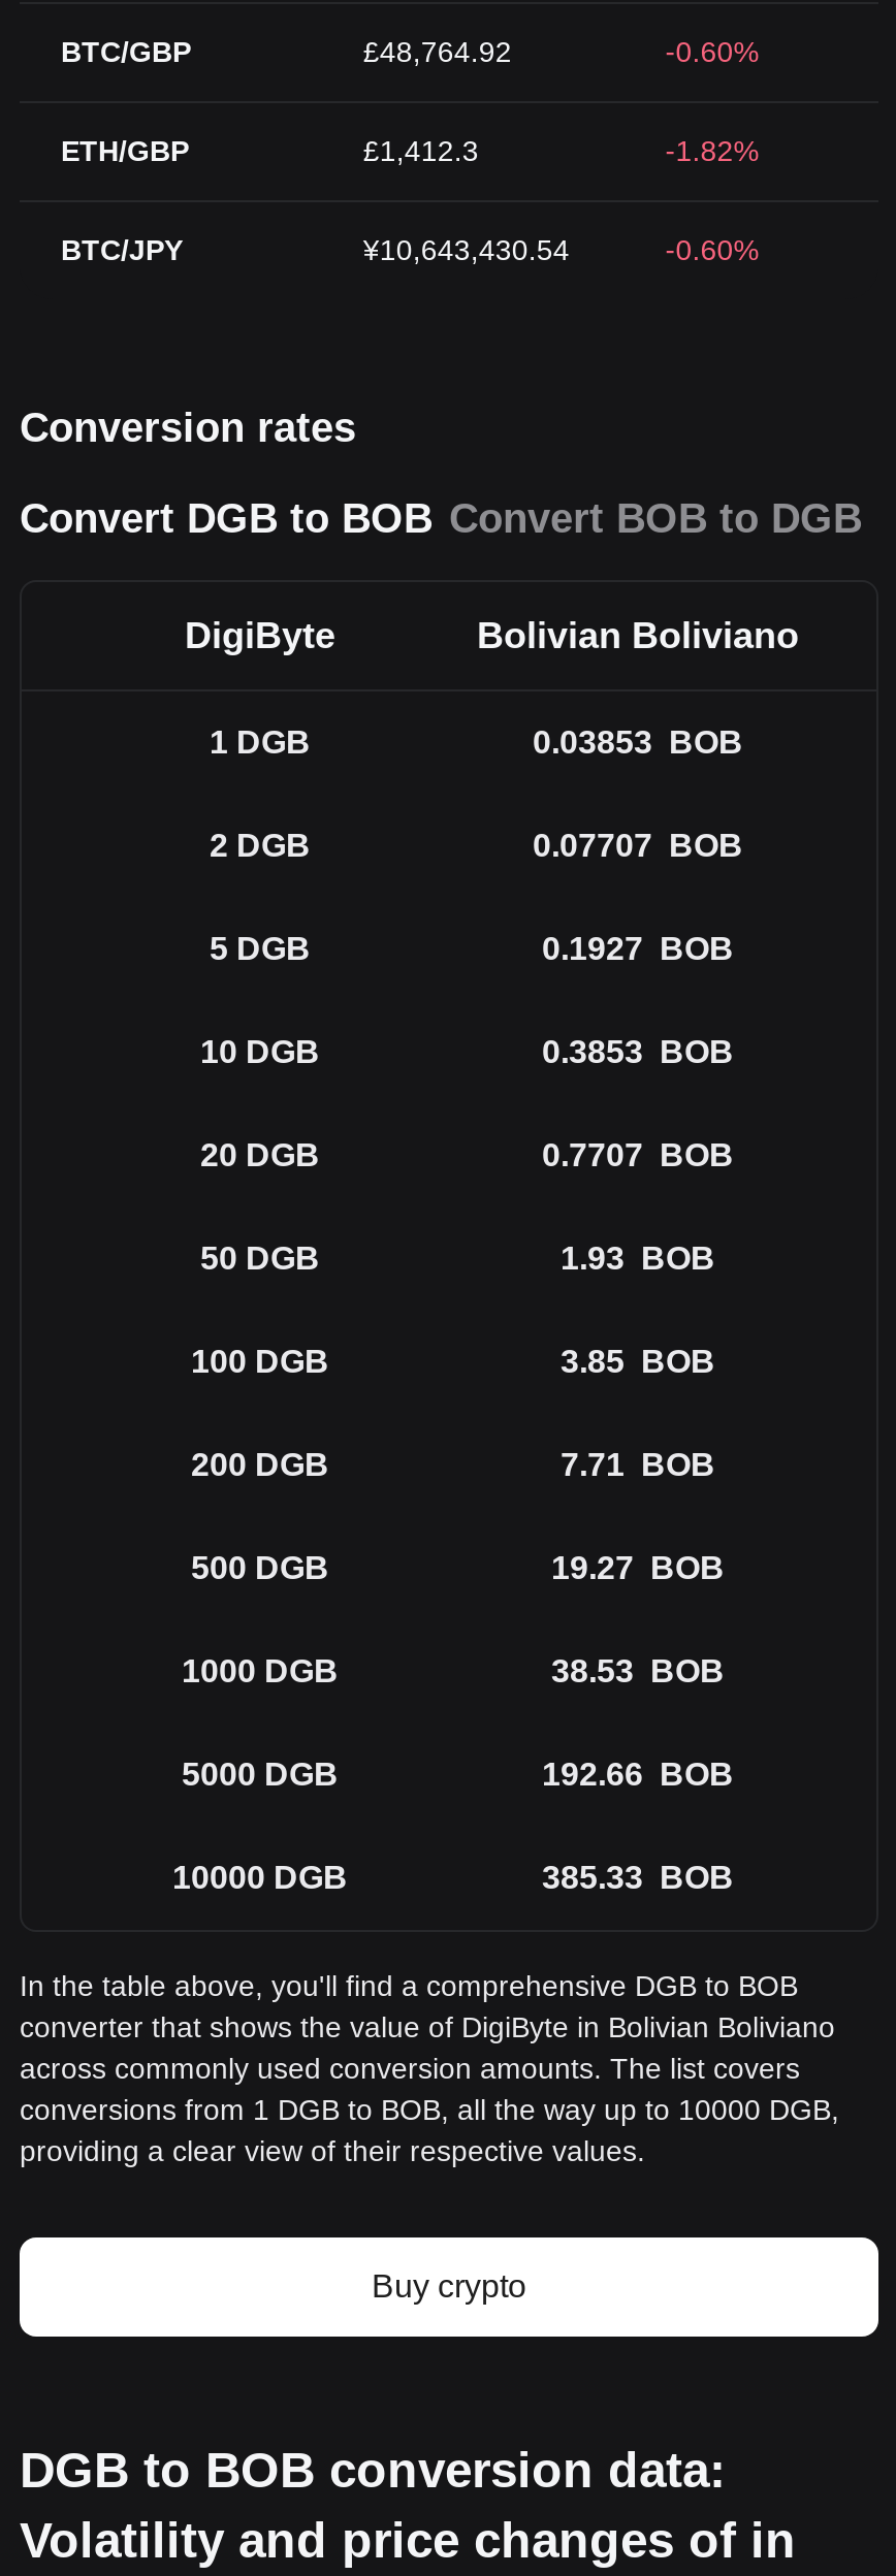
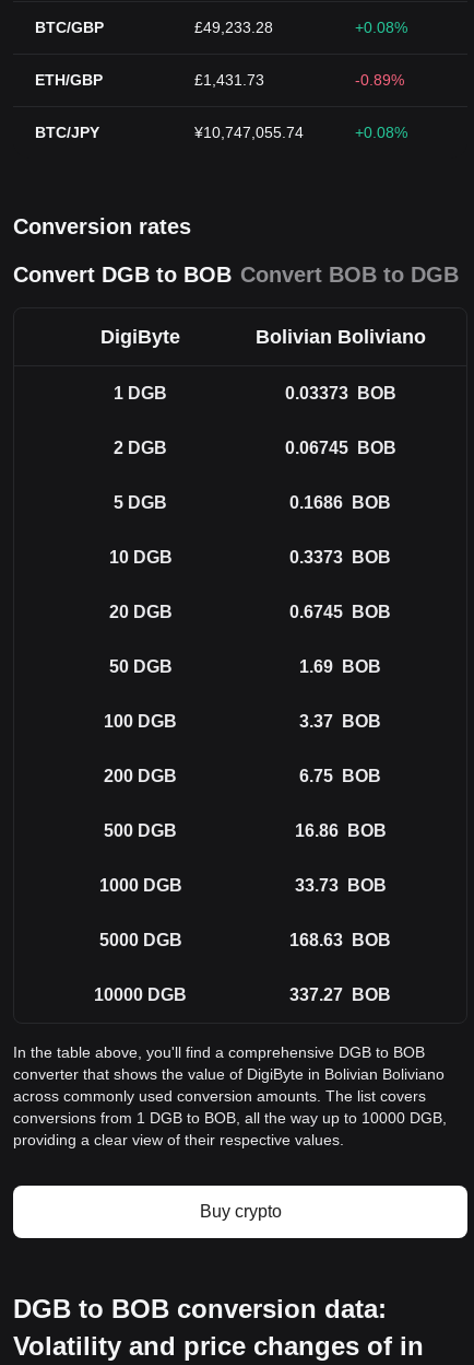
- £48,764.92
+ £49,233.28

- -0.60%
+ +0.08%

- £1,412.3
+ £1,431.73

- -1.82%
+ -0.89%

- ¥10,643,430.54
+ ¥10,747,055.74

- -0.60%
+ +0.08%

- 0.03853 BOB
+ 0.03373 BOB

- 0.07707 BOB
+ 0.06745 BOB

- 0.1927 BOB
+ 0.1686 BOB

- 0.3853 BOB
+ 0.3373 BOB

- 0.7707 BOB
+ 0.6745 BOB

- 1.93 BOB
+ 1.69 BOB

- 3.85 BOB
+ 3.37 BOB

- 7.71 BOB
+ 6.75 BOB

- 19.27 BOB
+ 16.86 BOB

- 38.53 BOB
+ 33.73 BOB

- 192.66 BOB
+ 168.63 BOB

- 385.33 BOB
+ 337.27 BOB
